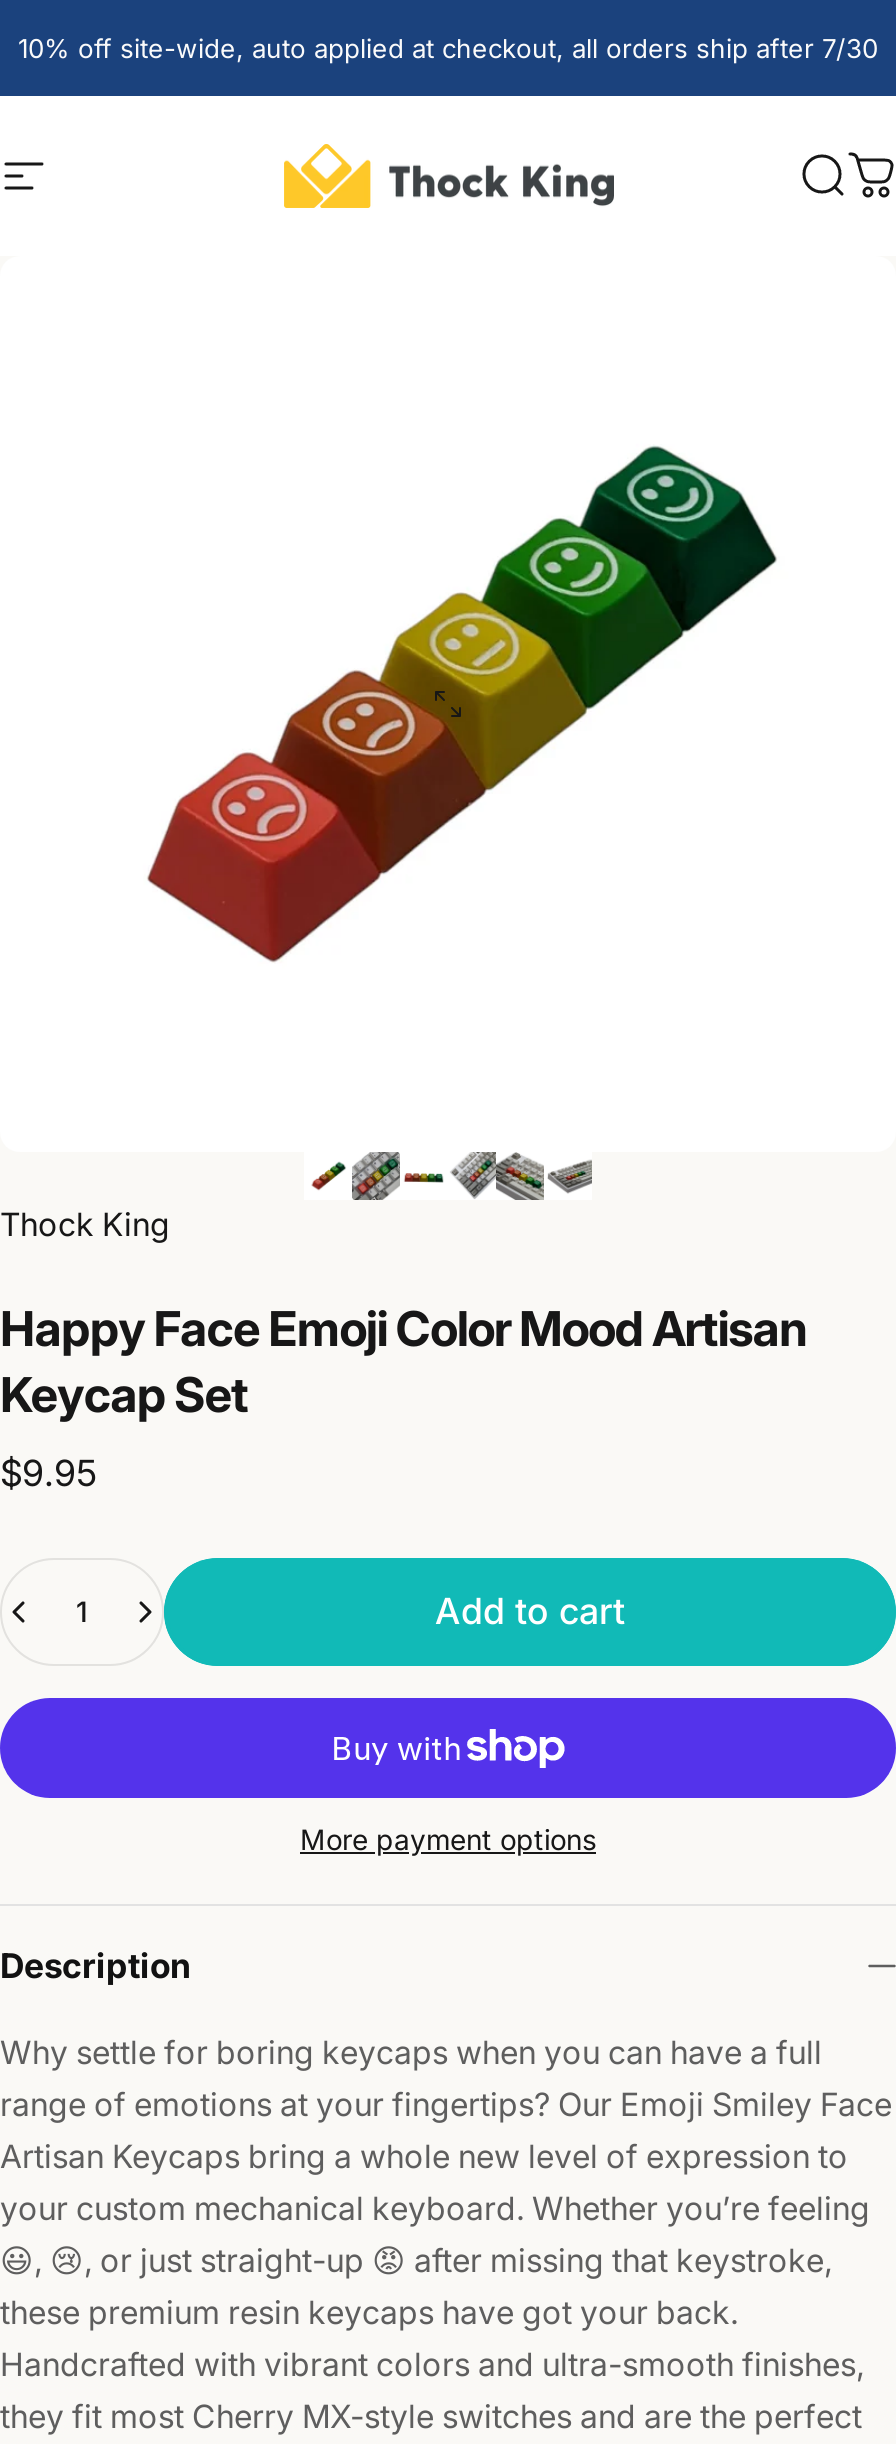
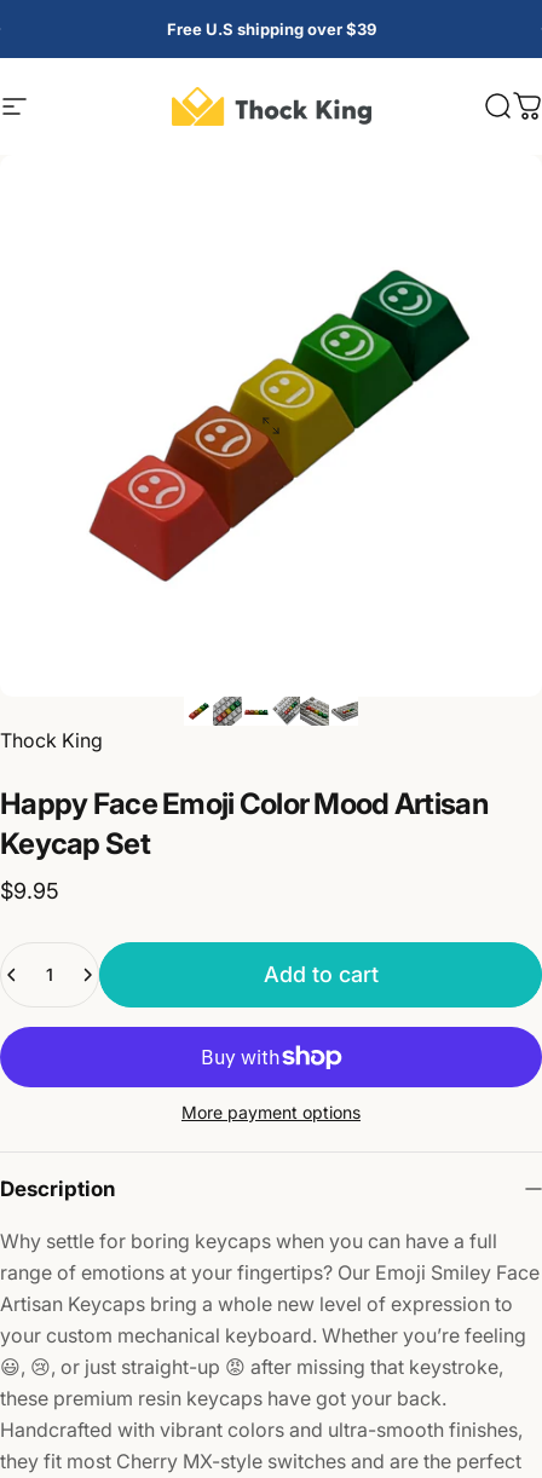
- 10% off site-wide, auto applied at checkout, all orders ship after 7/30
+ Free U.S shipping over $39
